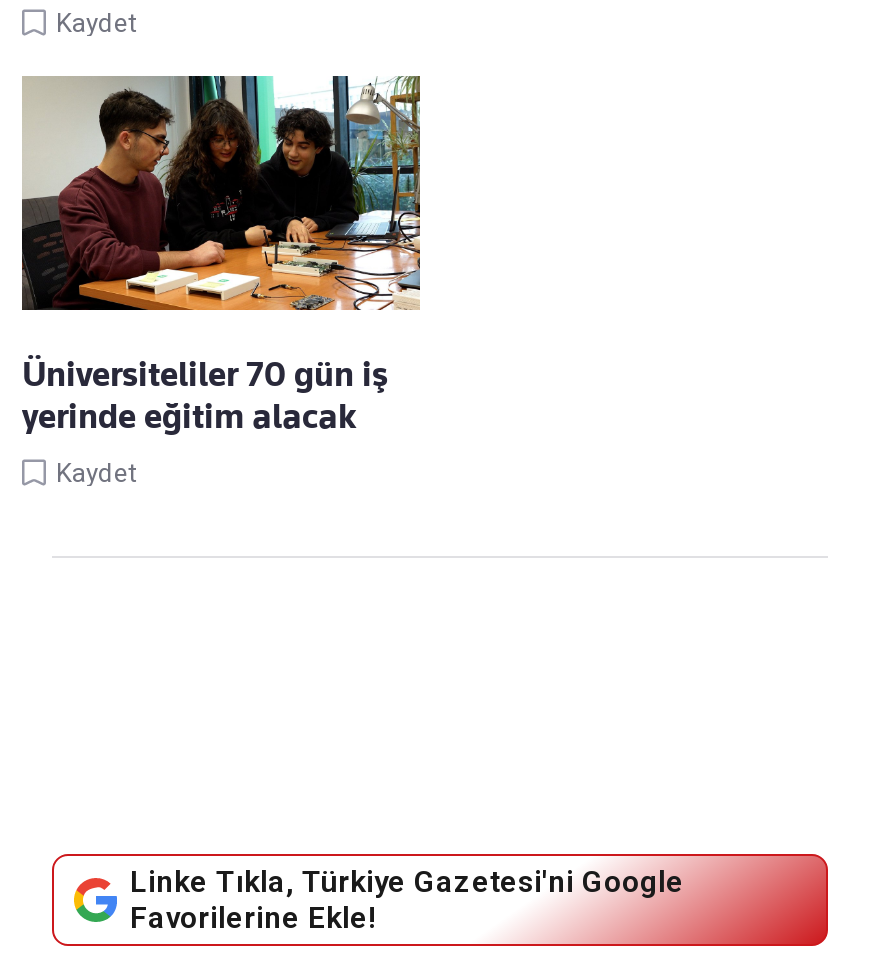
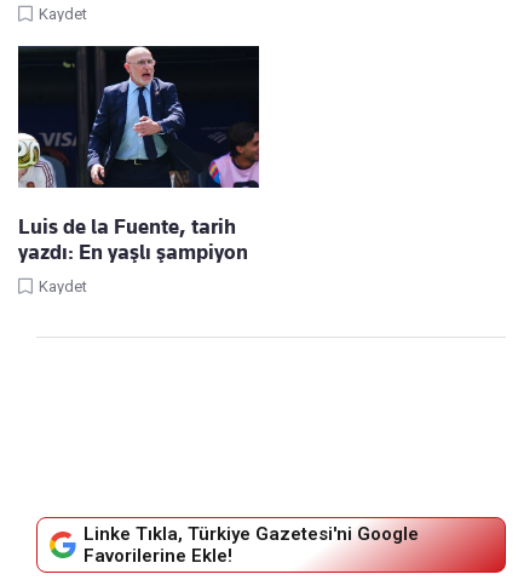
- [image]
- Üniversiteliler 70 gün iş
- yerinde eğitim alacak
+ [image]
+ Luis de la Fuente, tarih
+ yazdı: En yaşlı şampiyon
